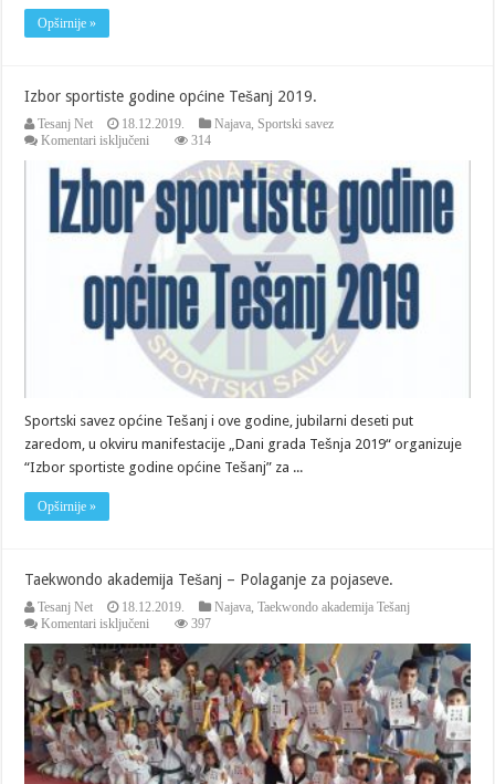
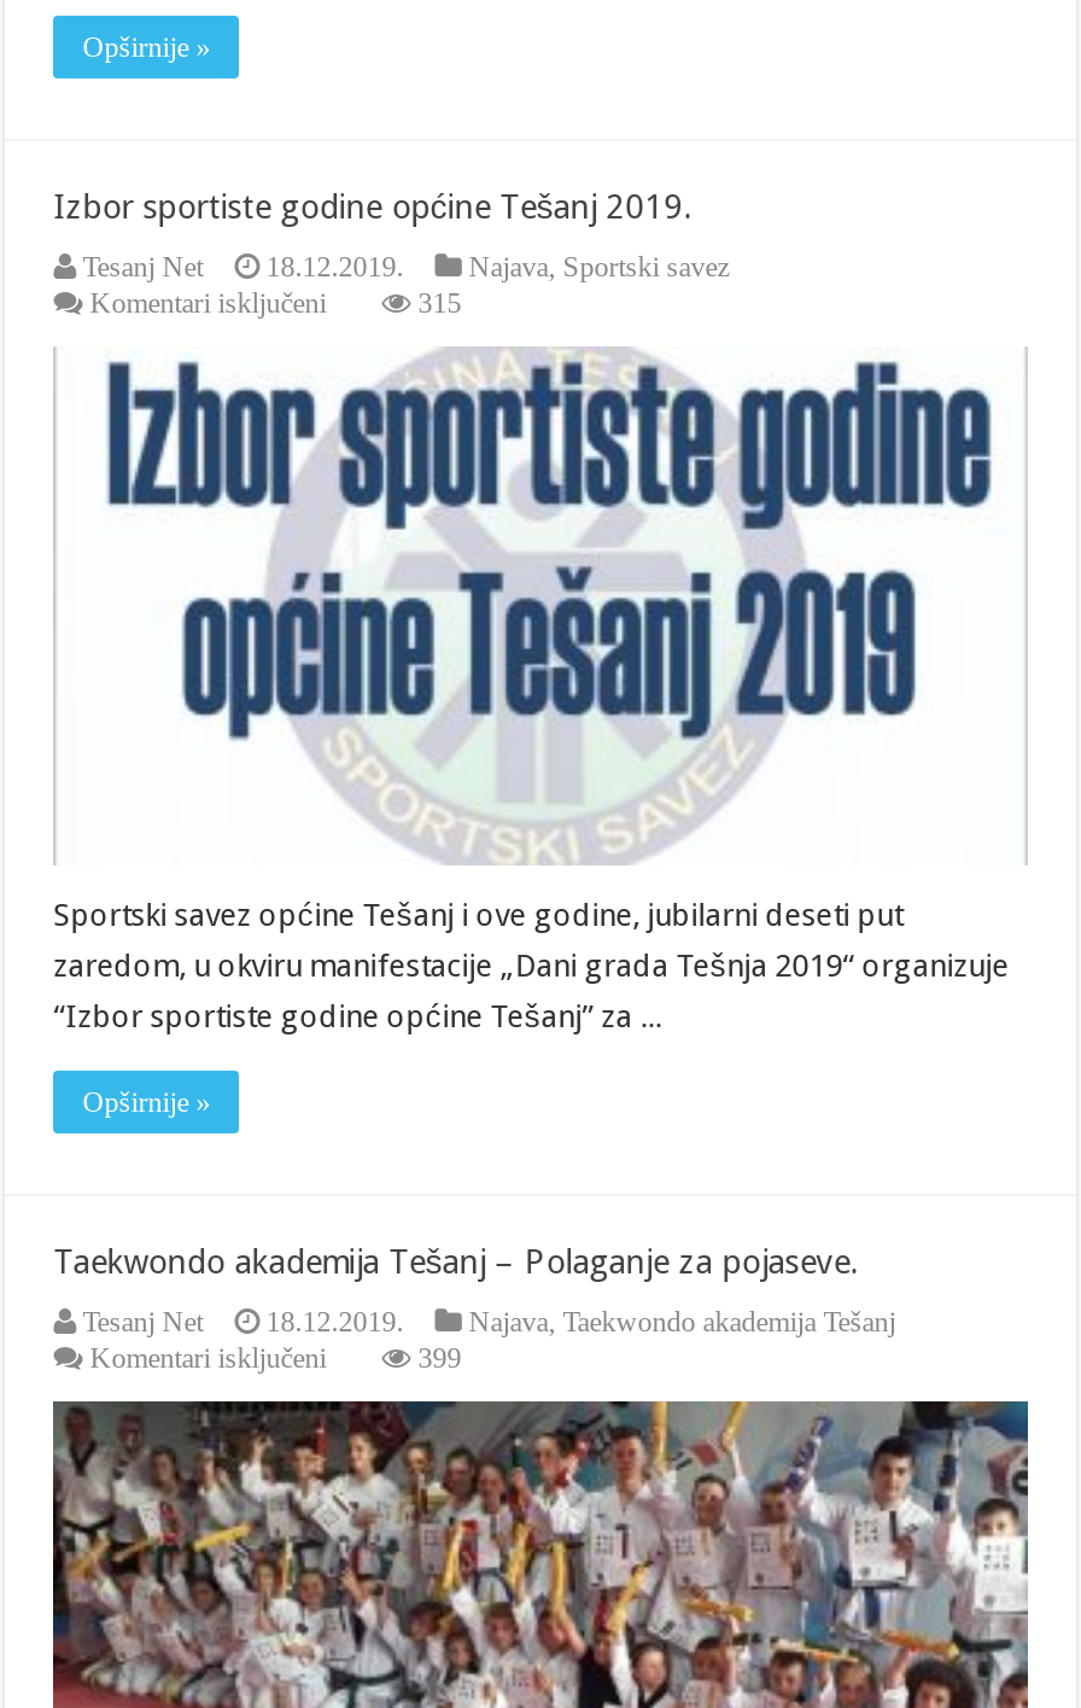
- 314
+ 315

- 397
+ 399
